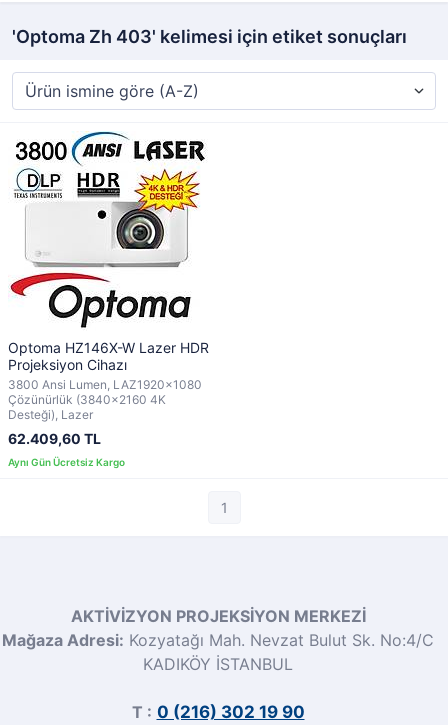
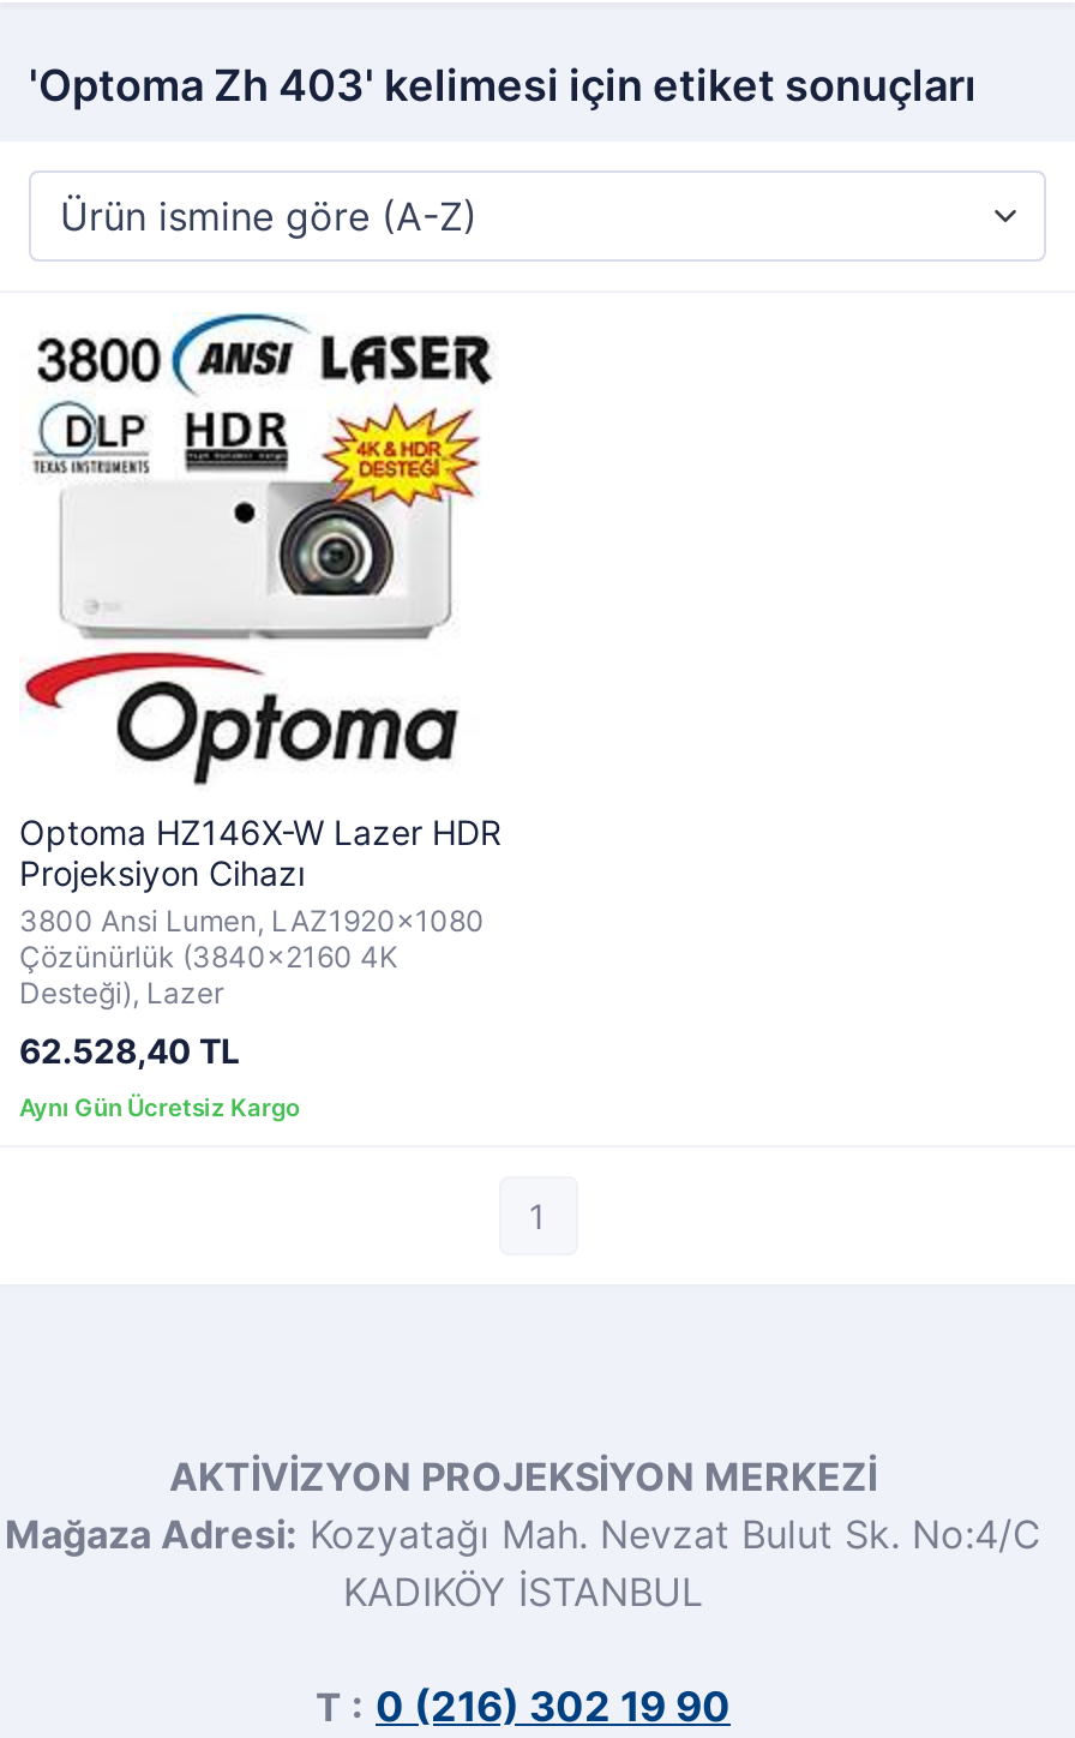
- 62.409,60 TL
+ 62.528,40 TL
